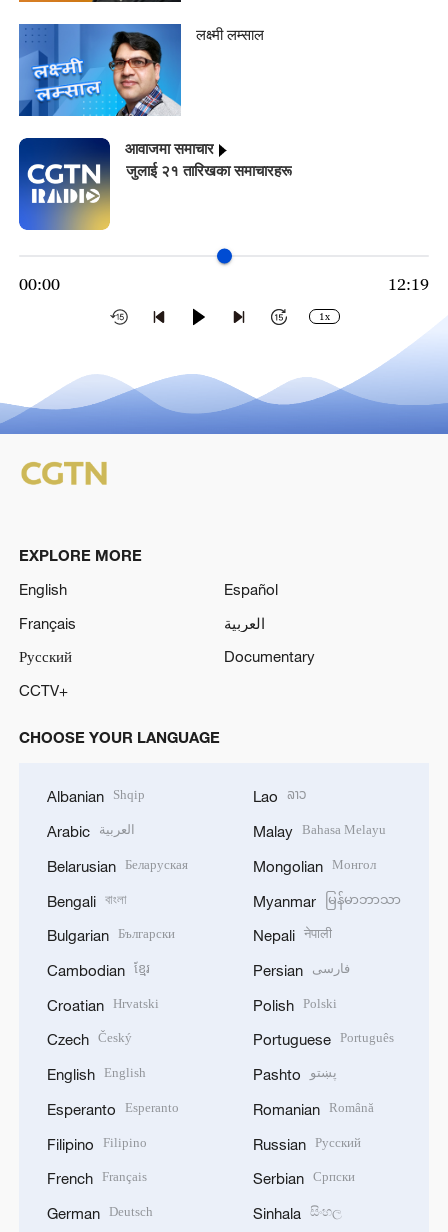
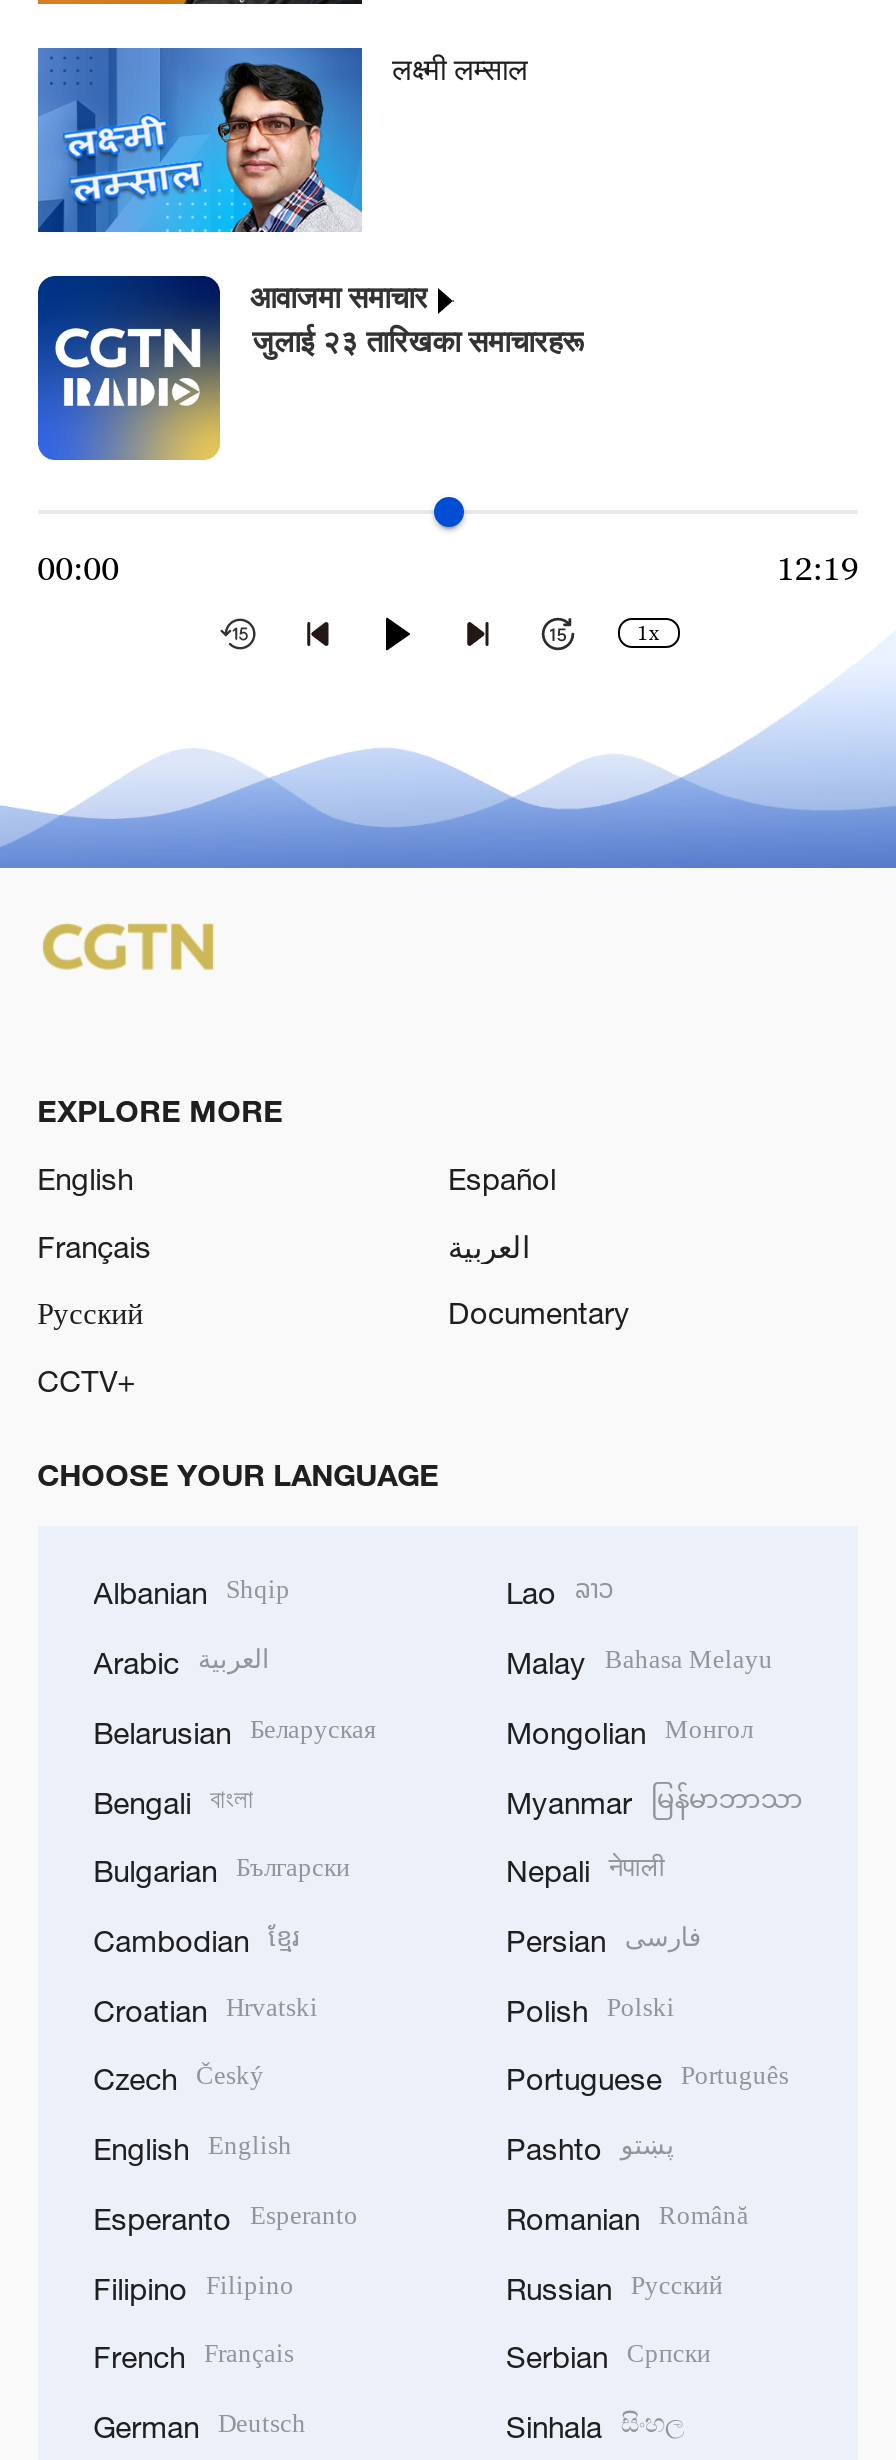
- जुलाई २१ तारिखका समाचारहरू
+ जुलाई २३ तारिखका समाचारहरू
